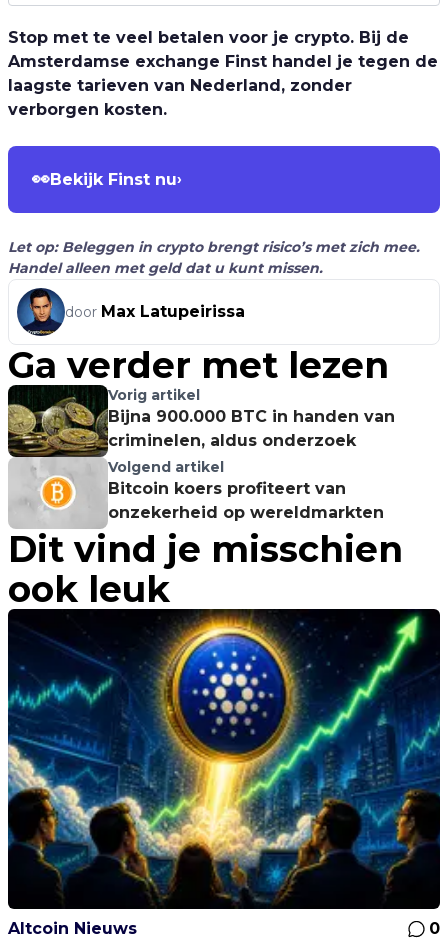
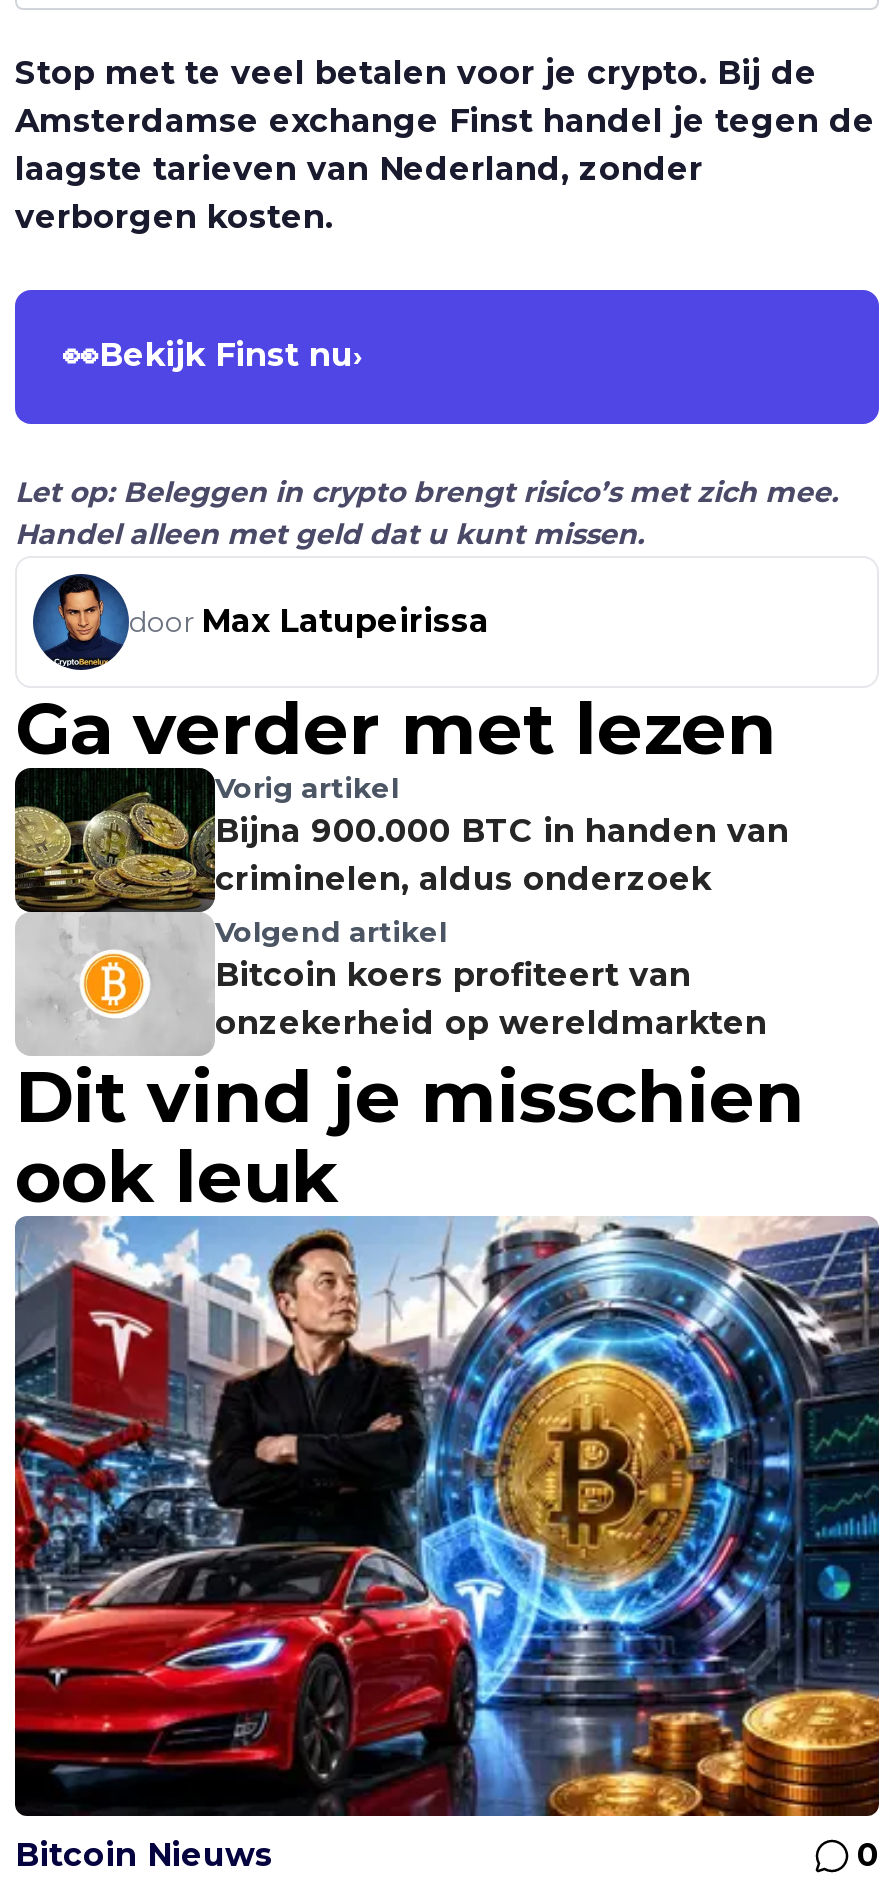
- [image]
- Altcoin Nieuws
+ [image]
+ Bitcoin Nieuws
